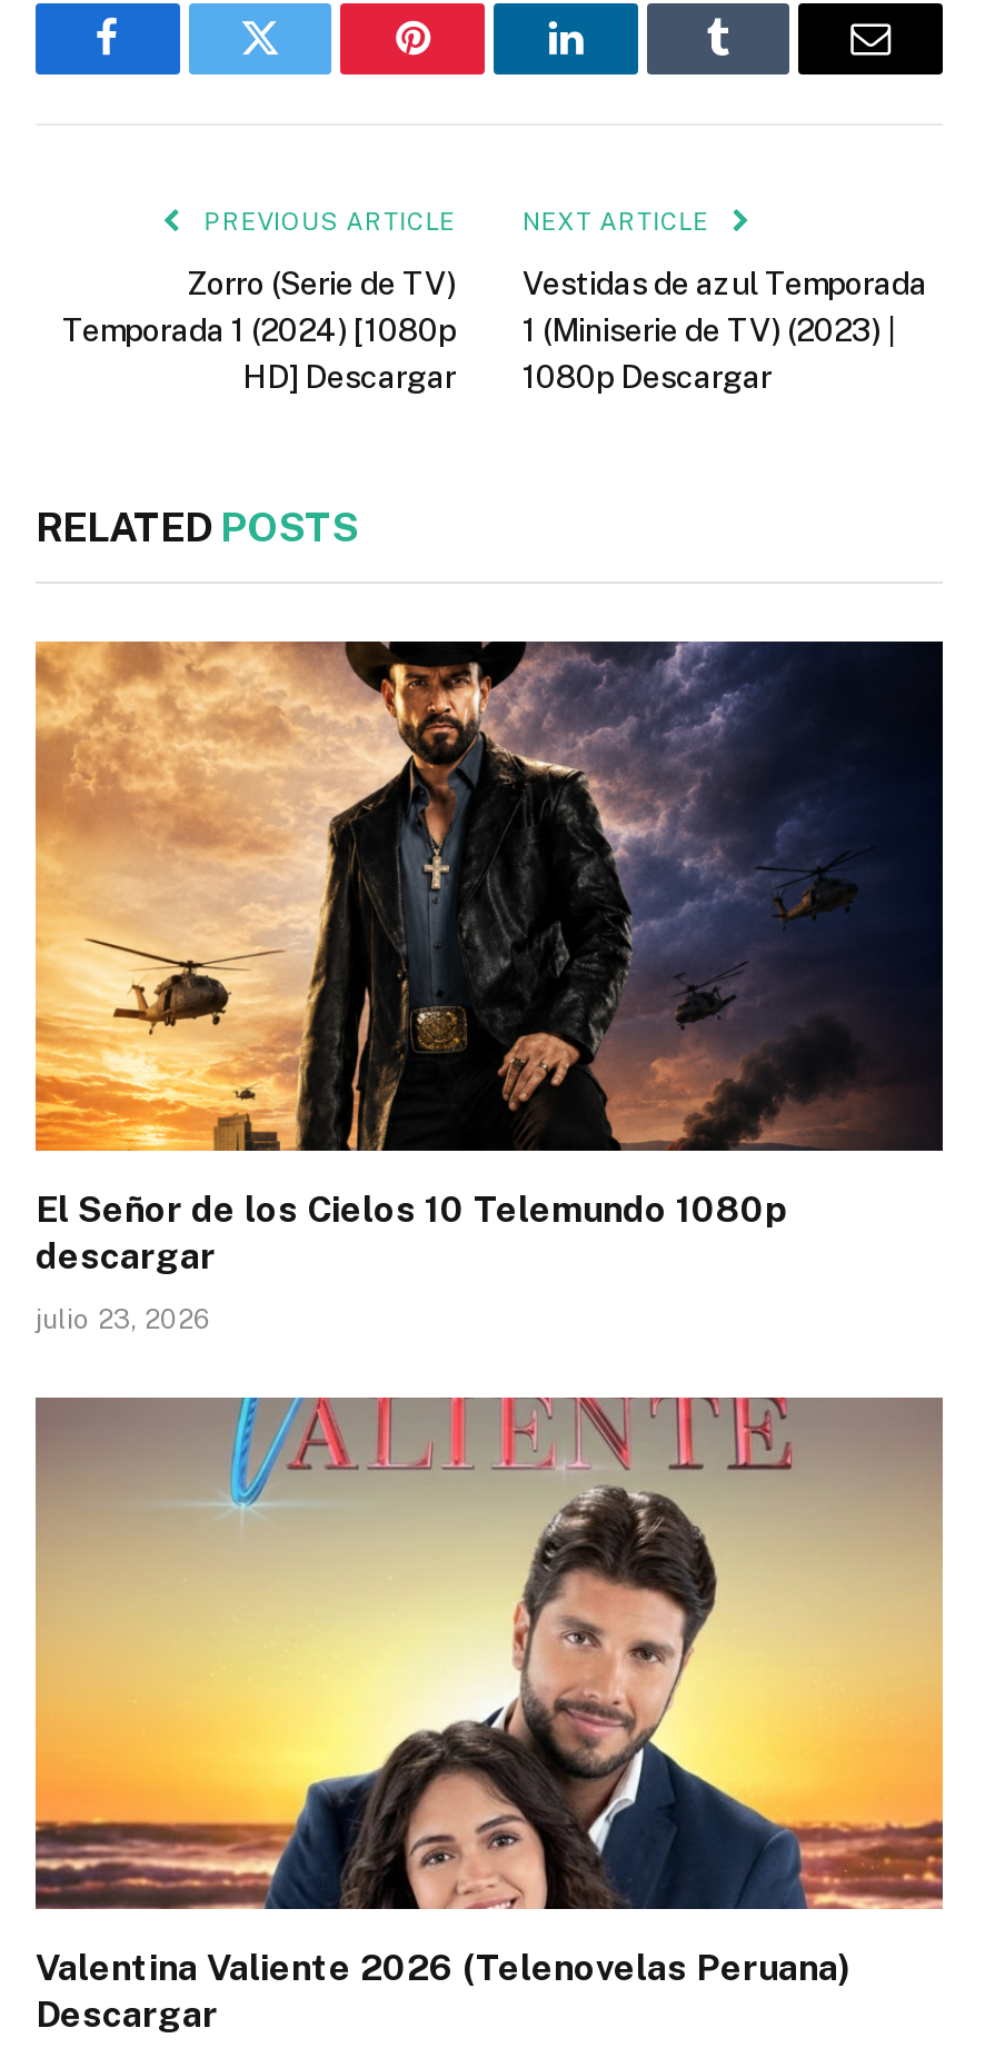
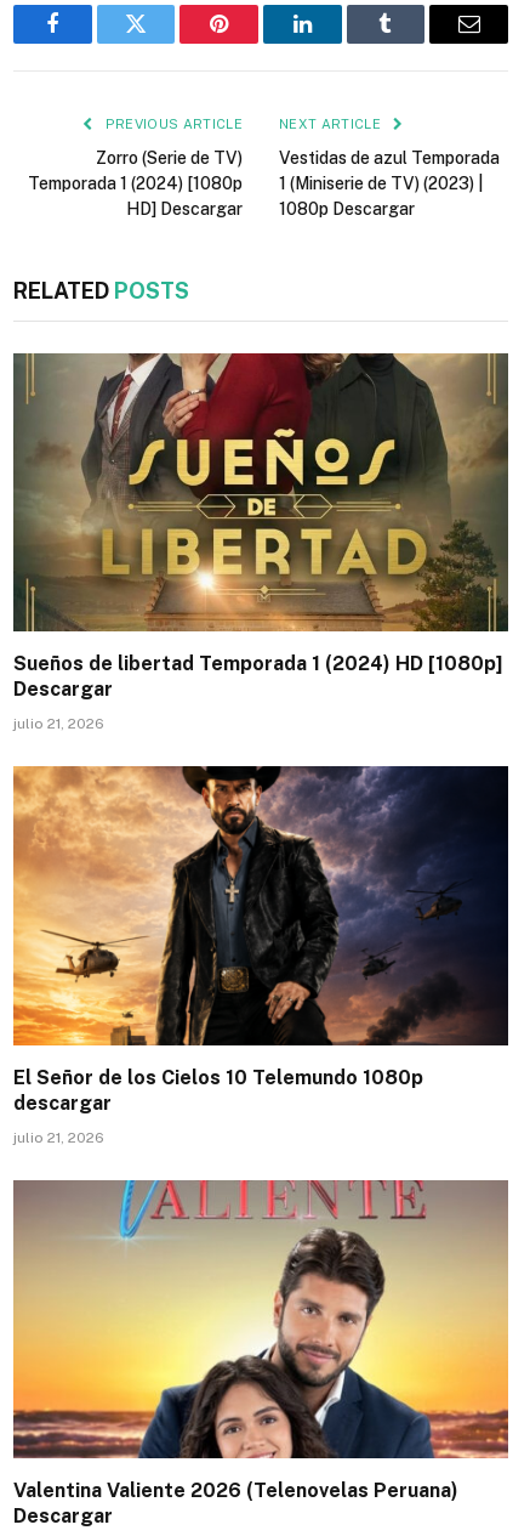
+ [image]
+ Sueños de libertad Temporada 1 (2024) HD [1080p]
+ Descargar
+ julio 21, 2026

- julio 23, 2026
+ julio 21, 2026
